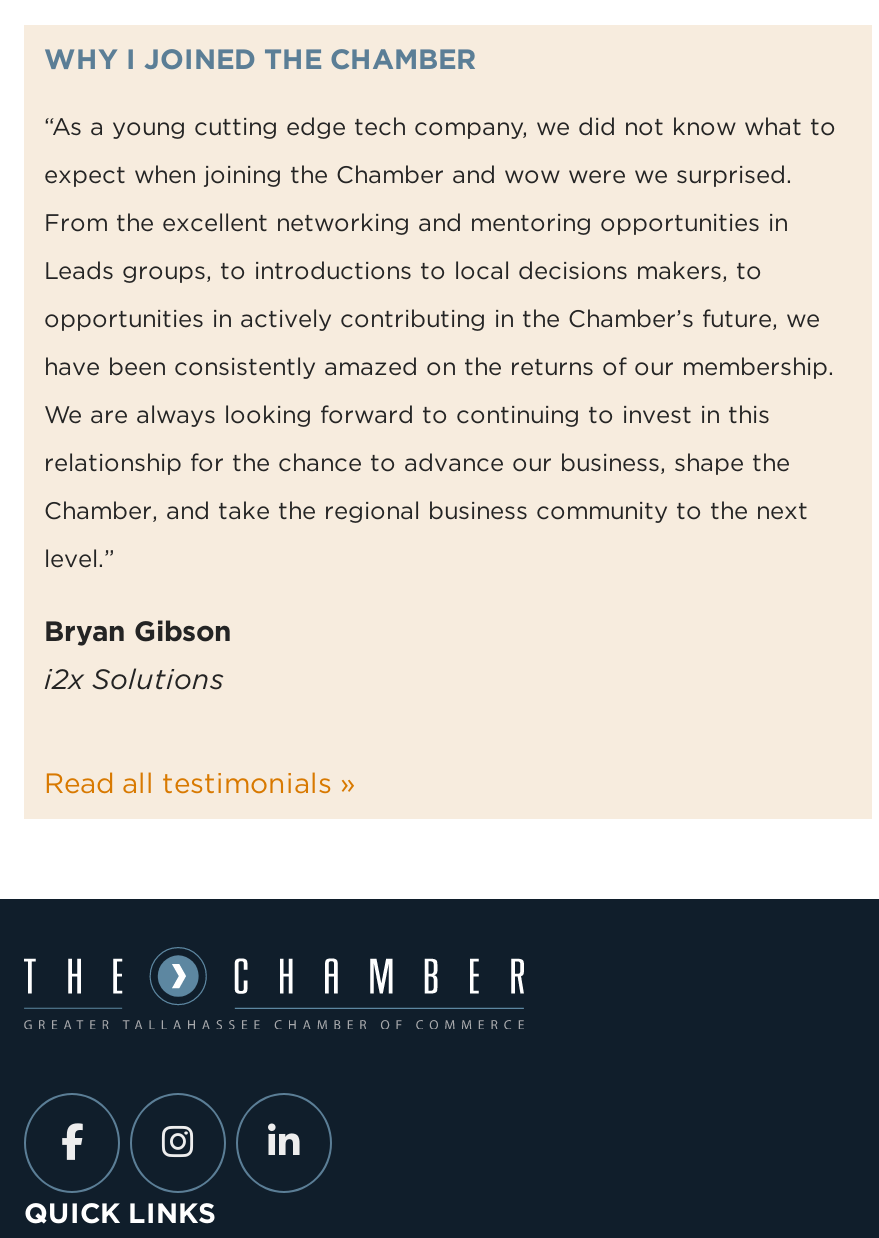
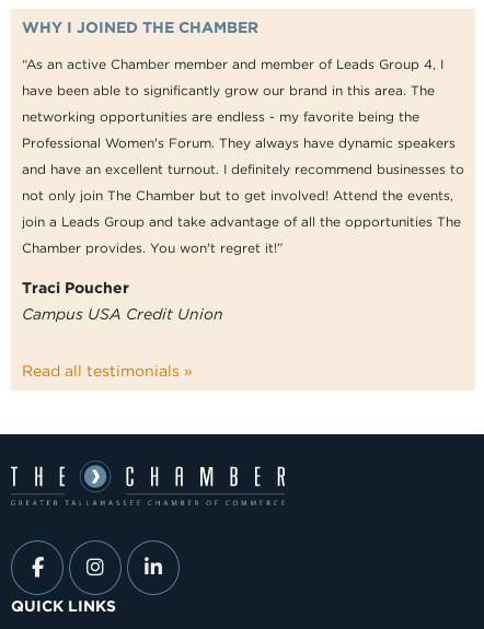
- “As a young cutting edge tech company, we did not know what to
- expect when joining the Chamber and wow were we surprised.
- From the excellent networking and mentoring opportunities in
- Leads groups, to introductions to local decisions makers, to
- opportunities in actively contributing in the Chamber’s future, we
- have been consistently amazed on the returns of our membership.
- We are always looking forward to continuing to invest in this
- relationship for the chance to advance our business, shape the
- Chamber, and take the regional business community to the next
- level.”
- Bryan Gibson
- i2x Solutions
+ “As an active Chamber member and member of Leads Group 4, I
+ have been able to significantly grow our brand in this area. The
+ networking opportunities are endless - my favorite being the
+ Professional Women's Forum. They always have dynamic speakers
+ and have an excellent turnout. I definitely recommend businesses to
+ not only join The Chamber but to get involved! Attend the events,
+ join a Leads Group and take advantage of all the opportunities The
+ Chamber provides. You won't regret it!”
+ Traci Poucher
+ Campus USA Credit Union
